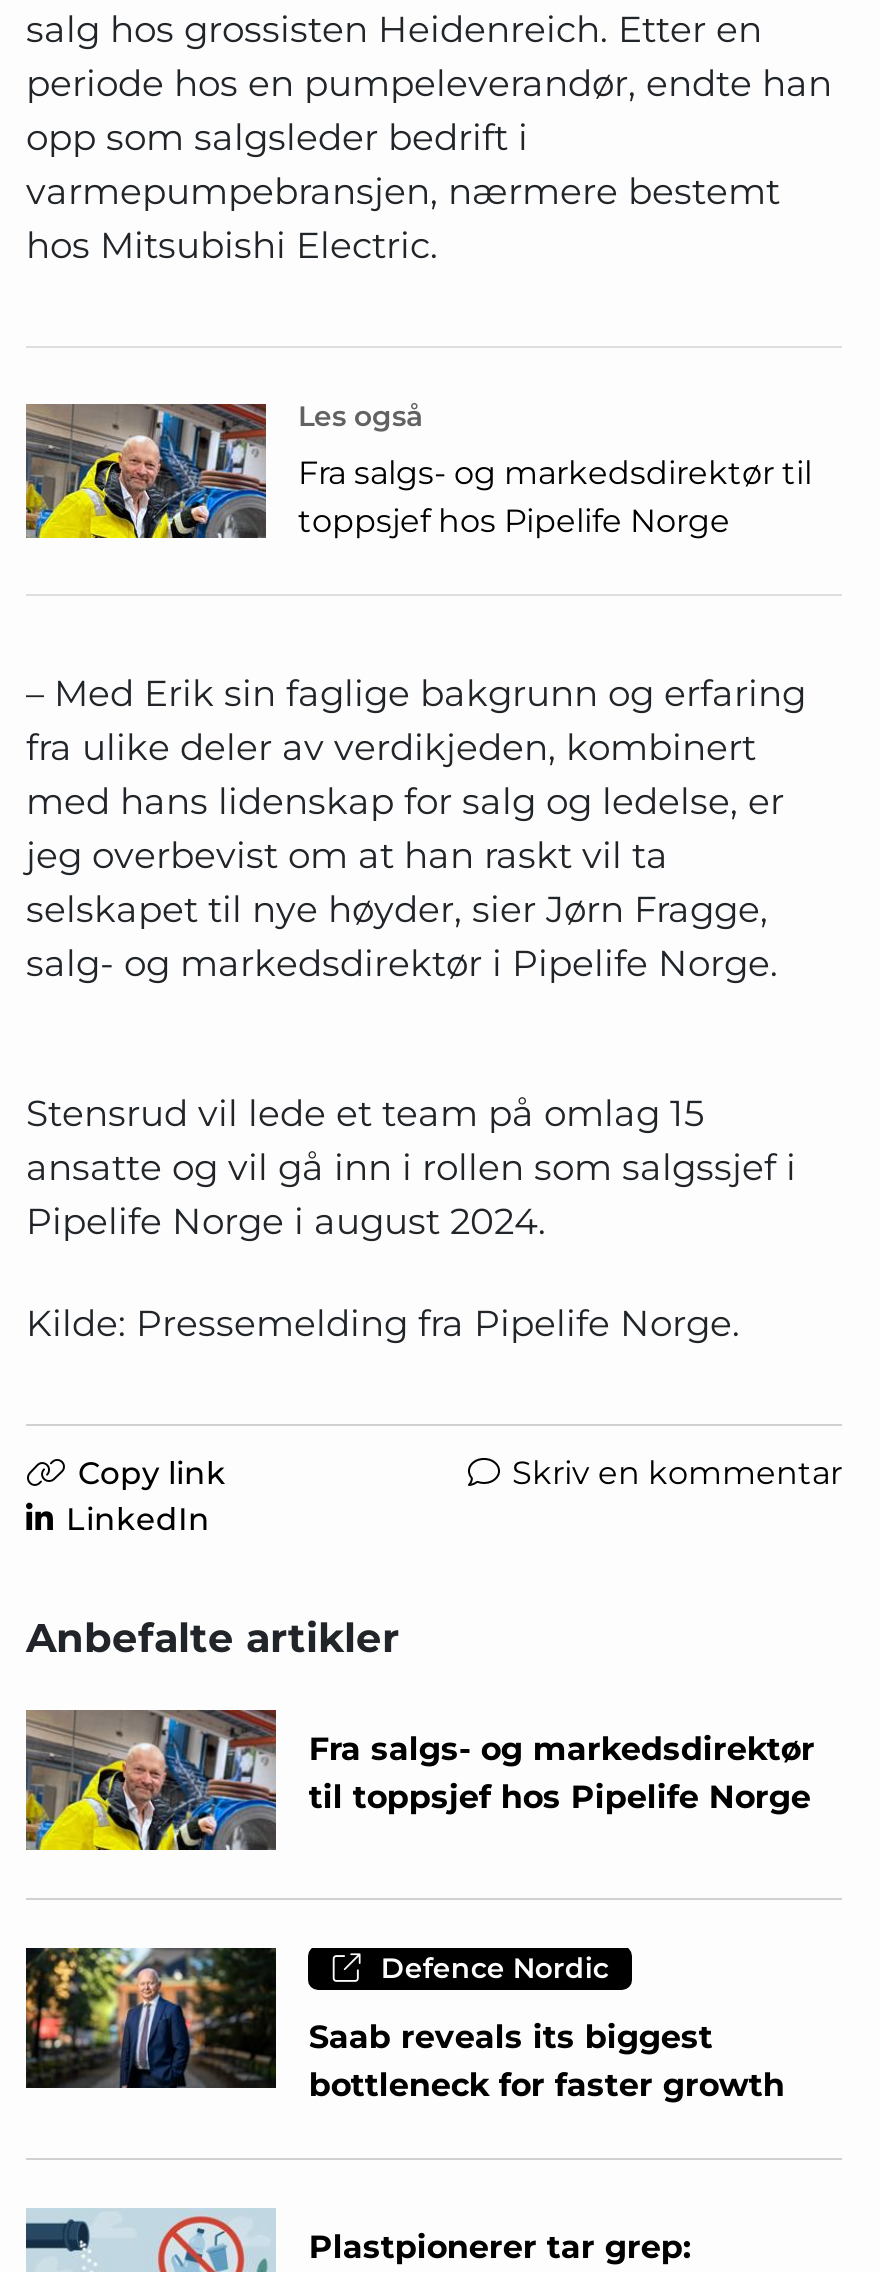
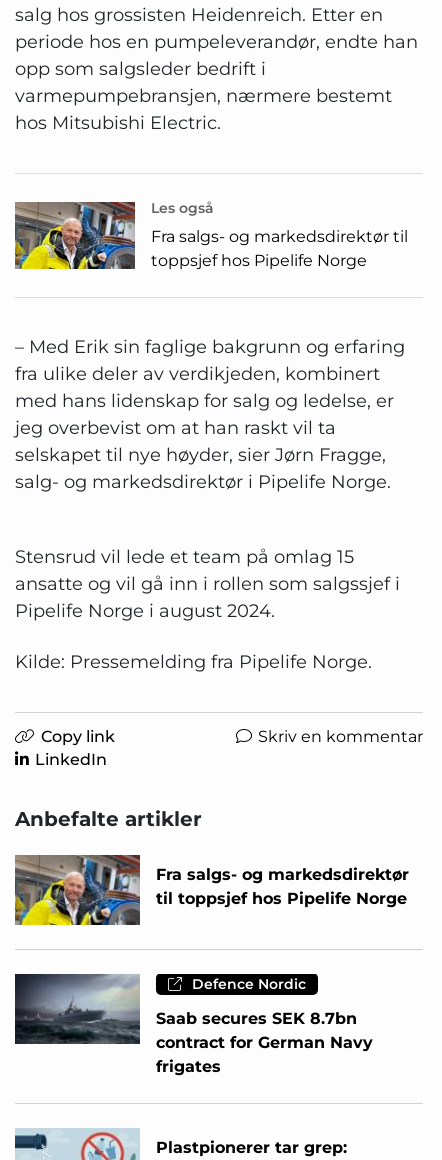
- [image]
- Saab reveals its biggest
- bottleneck for faster growth
+ [image]
+ Saab secures SEK 8.7bn
+ contract for German Navy
+ frigates
